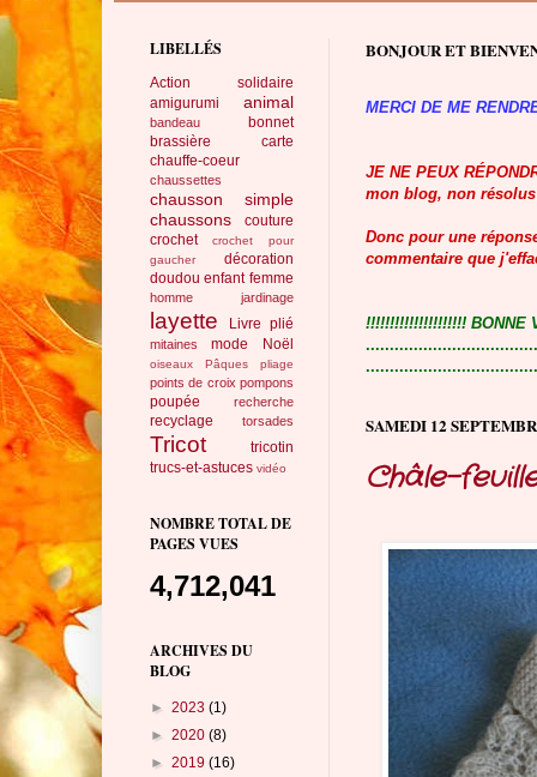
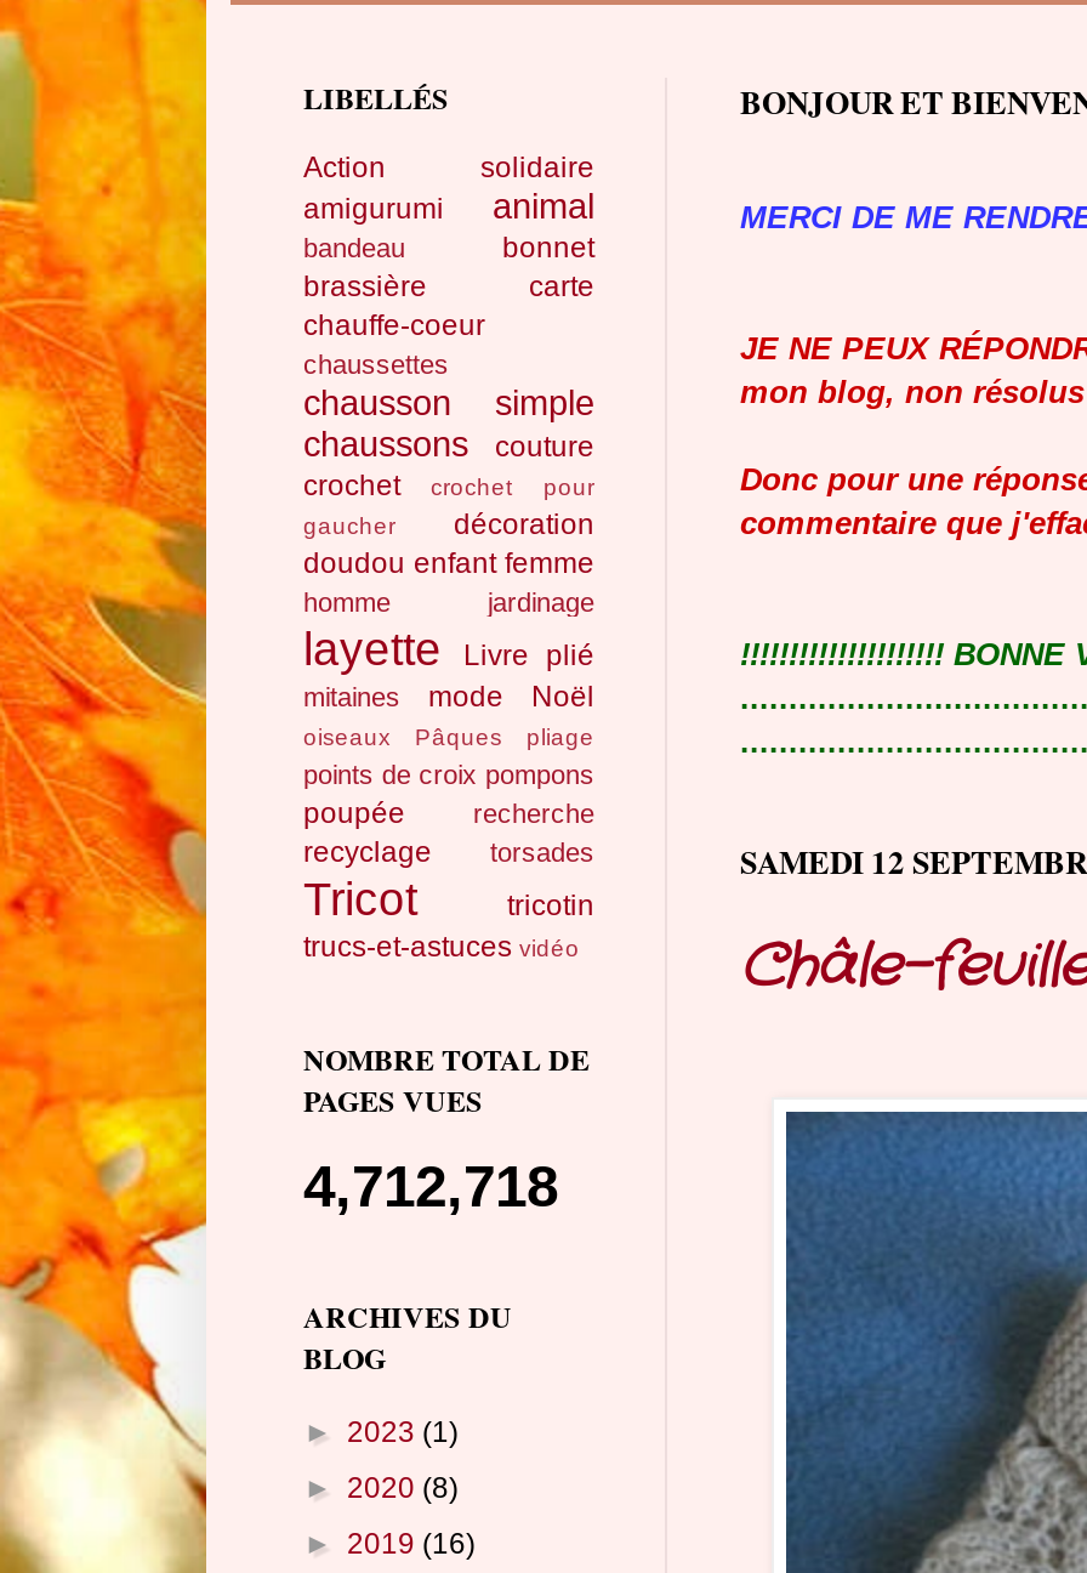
- 4,712,041
+ 4,712,718
